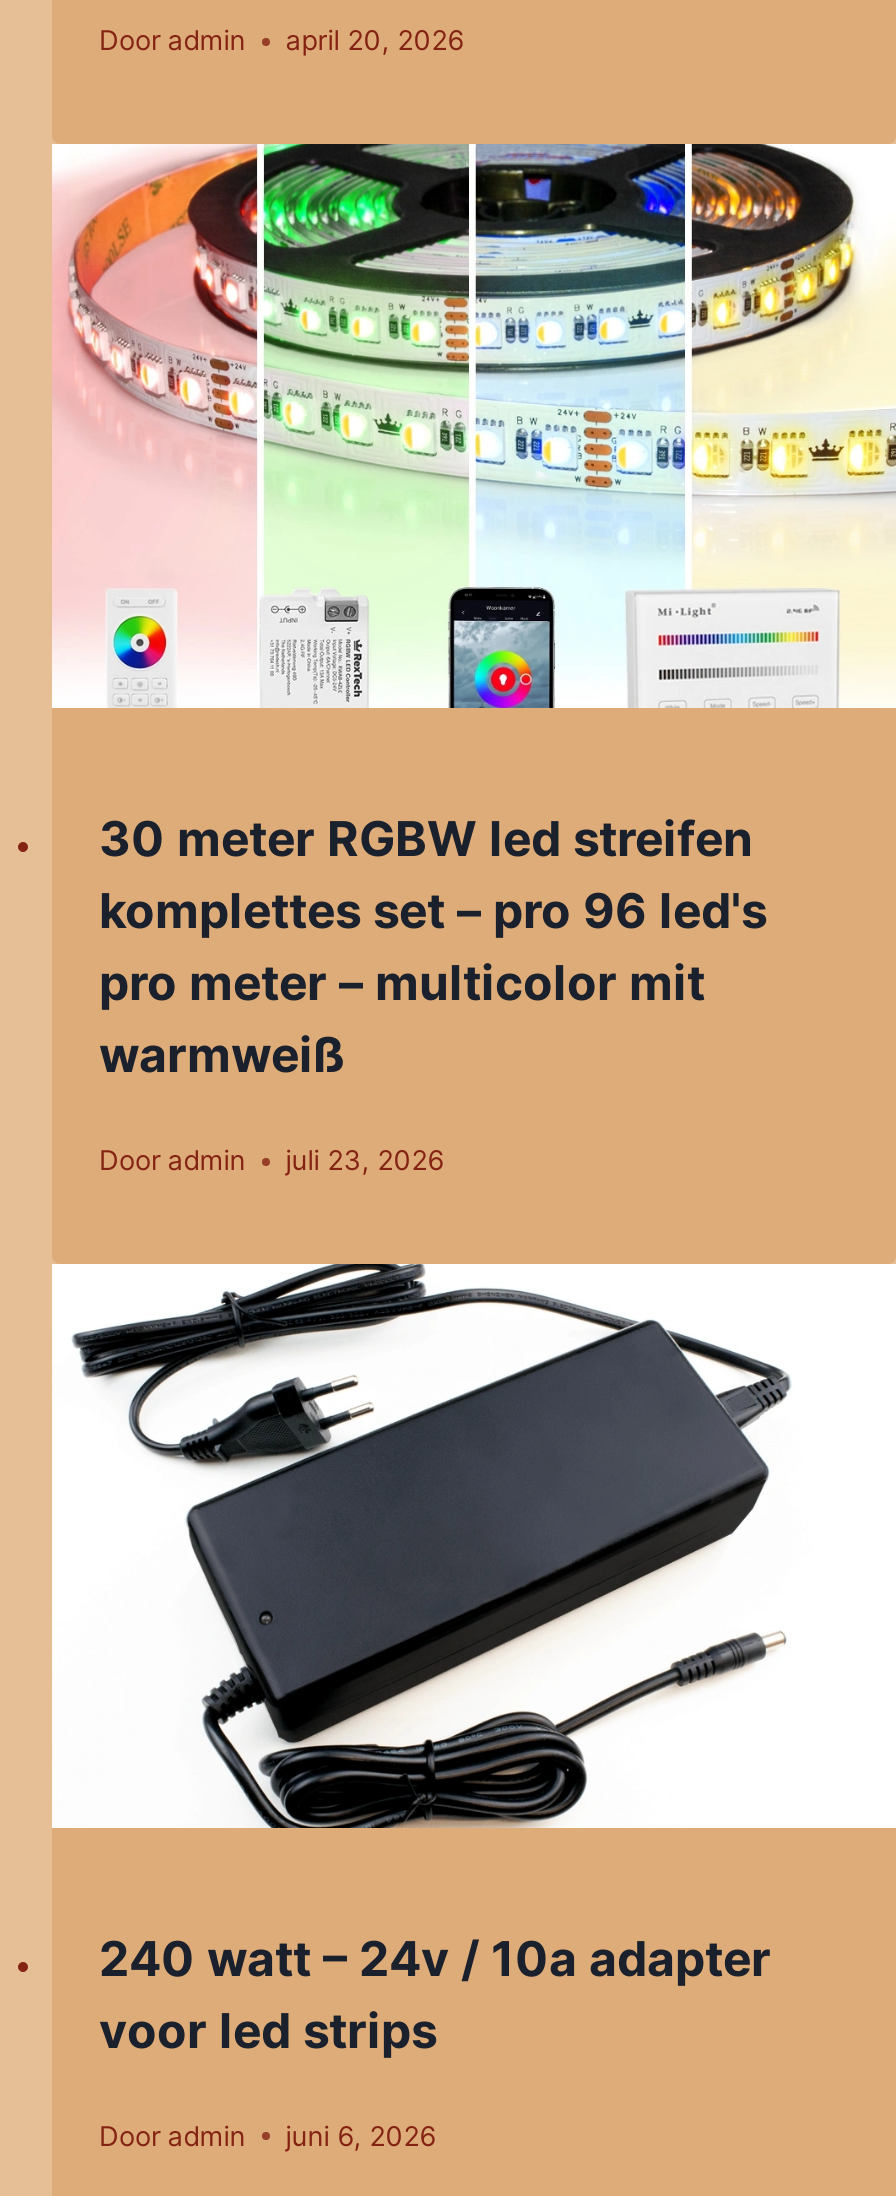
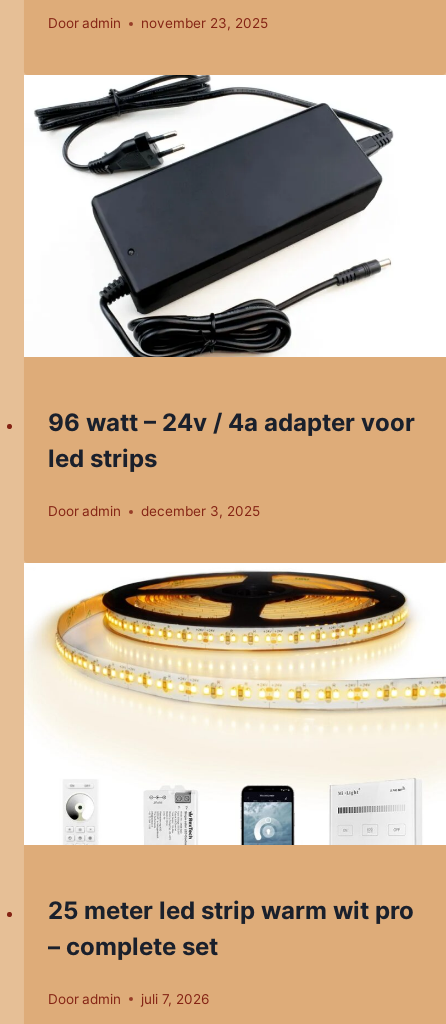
- Door admin april 20, 2026
+ Door admin november 23, 2025

- [image]
+ [image]

- 30 meter RGBW led streifen
- komplettes set – pro 96 led's
- pro meter – multicolor mit
- warmweiß
+ 96 watt – 24v / 4a adapter voor
+ led strips

- Door admin juli 23, 2026
+ Door admin december 3, 2025

- [image]
+ [image]

- 240 watt – 24v / 10a adapter
- voor led strips
+ 25 meter led strip warm wit pro
+ – complete set

- Door admin juni 6, 2026
+ Door admin juli 7, 2026
